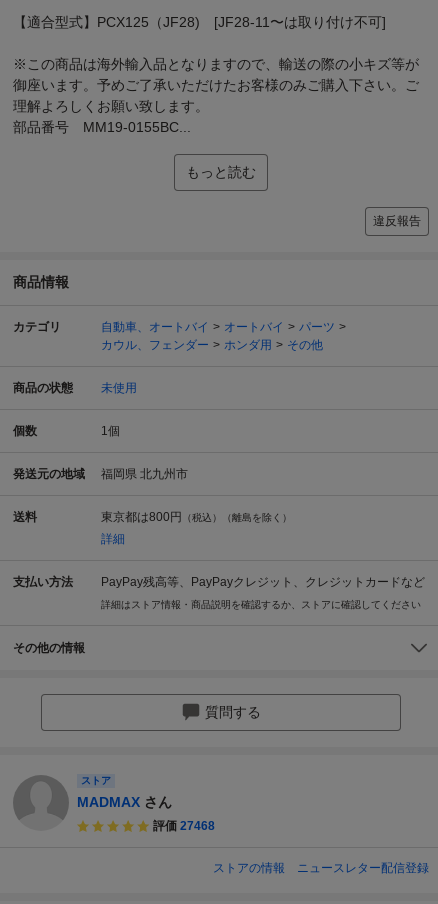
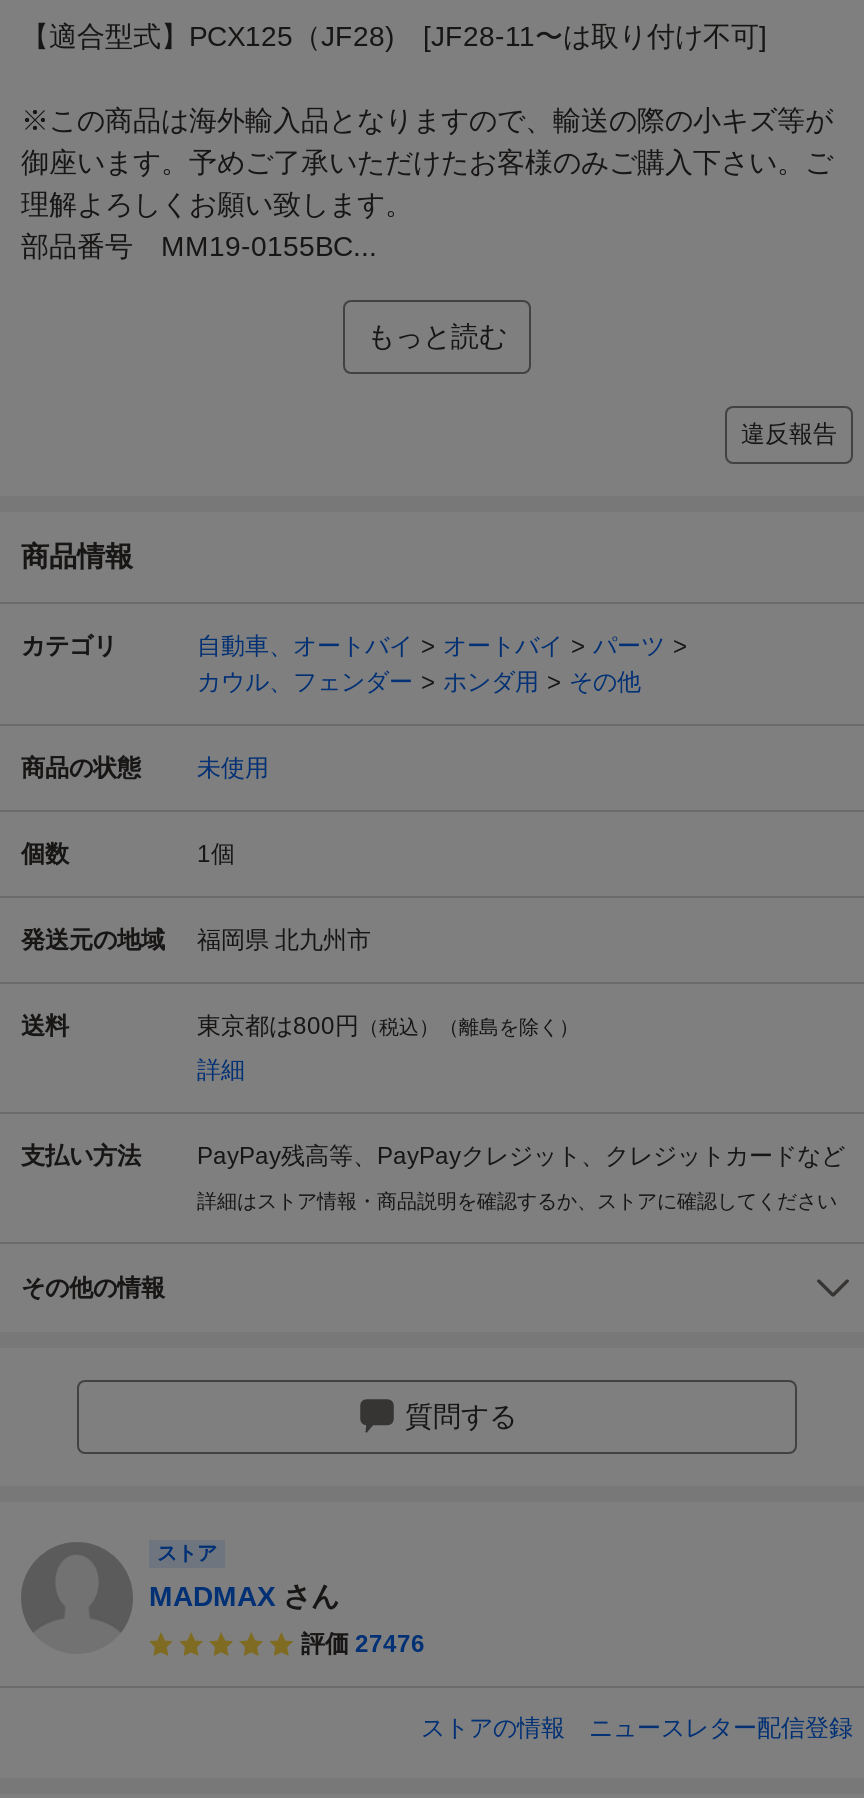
- 評価 27468
+ 評価 27476
